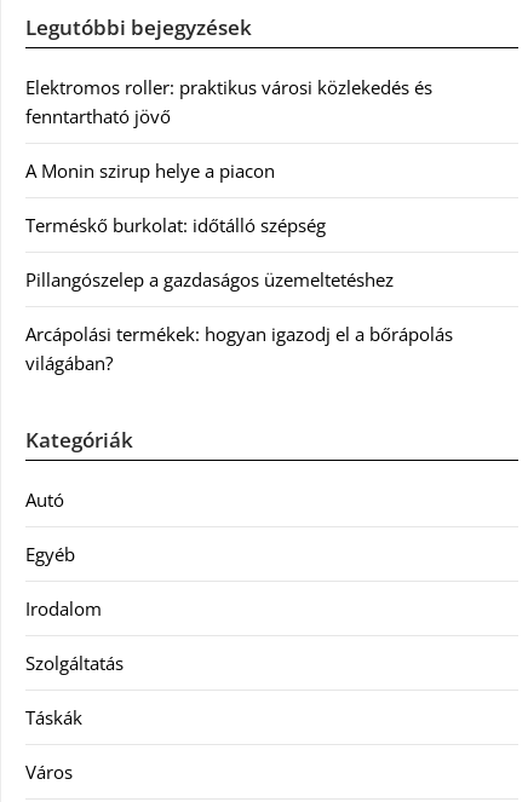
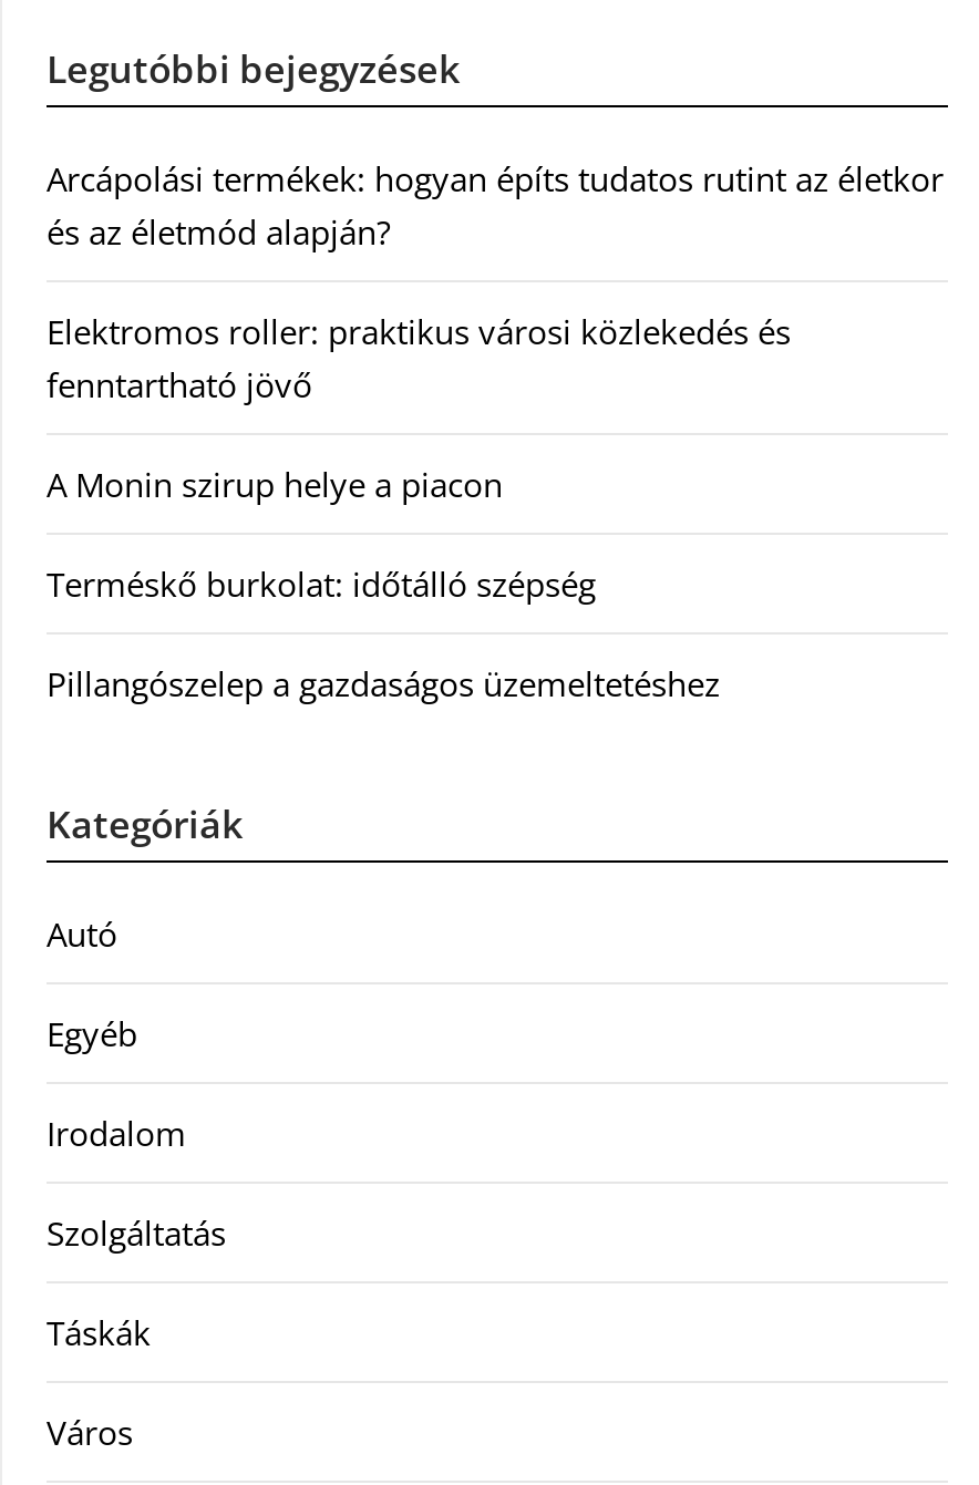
+ Arcápolási termékek: hogyan építs tudatos rutint az életkor
+ és az életmód alapján?

moved down: Elektromos roller: praktikus városi közlekedés és | fenntartható jövő | A Monin szirup helye a piacon | Terméskő burkolat: időtálló szépség | Pillangószelep a gazdaságos üzemeltetéshez

- Arcápolási termékek: hogyan igazodj el a bőrápolás
- világában?
